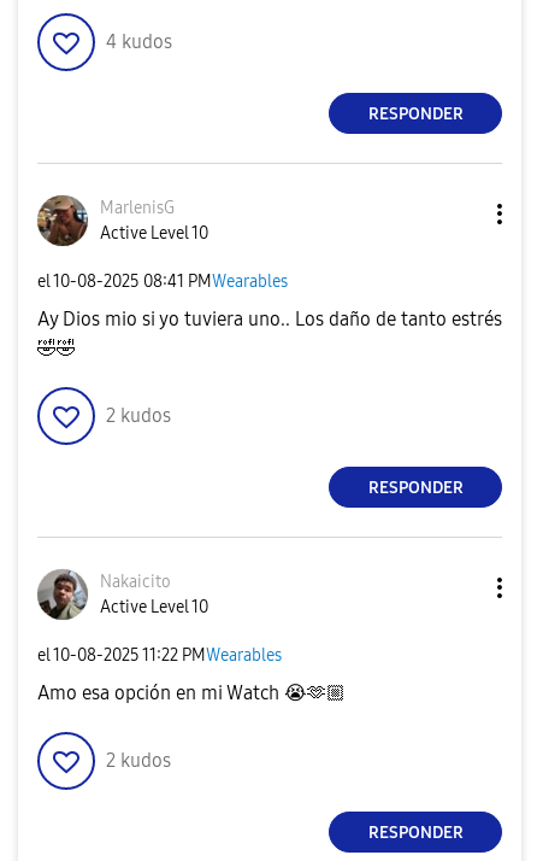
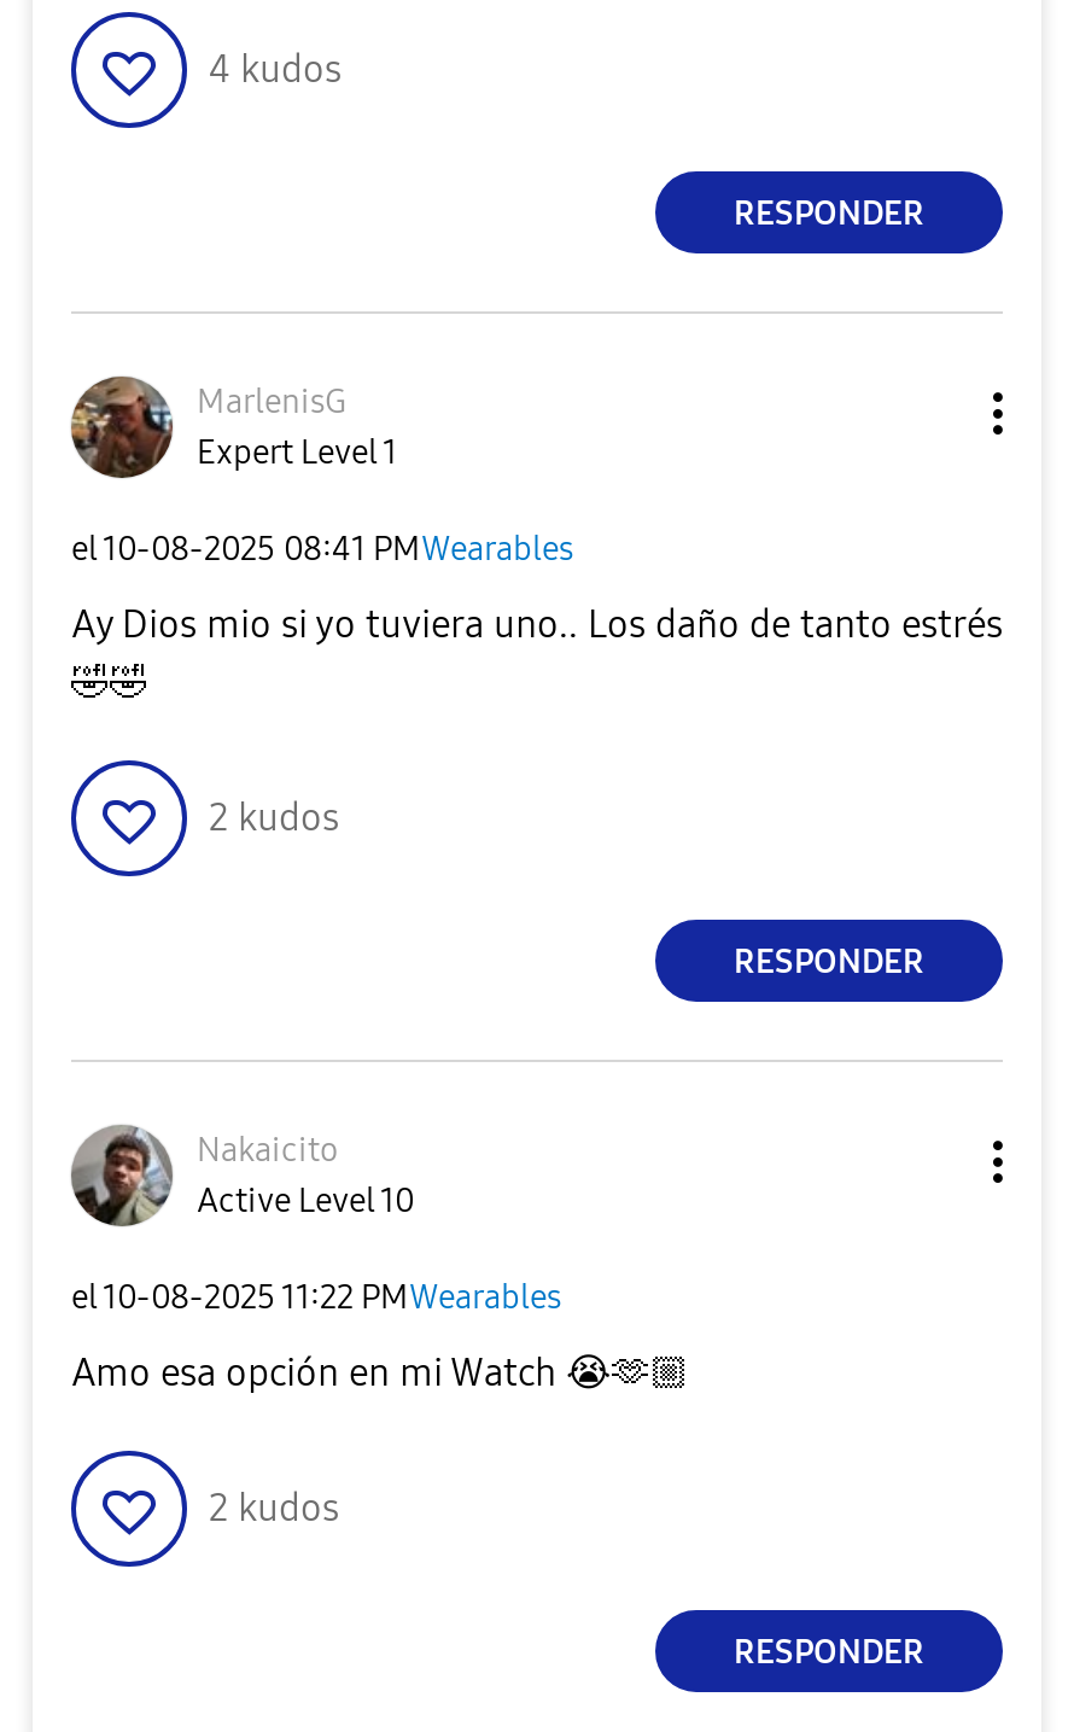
- Active Level 10
+ Expert Level 1
